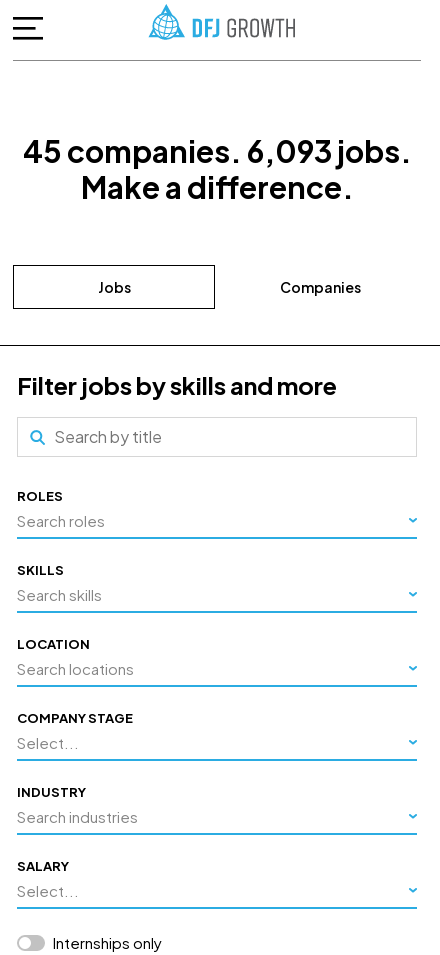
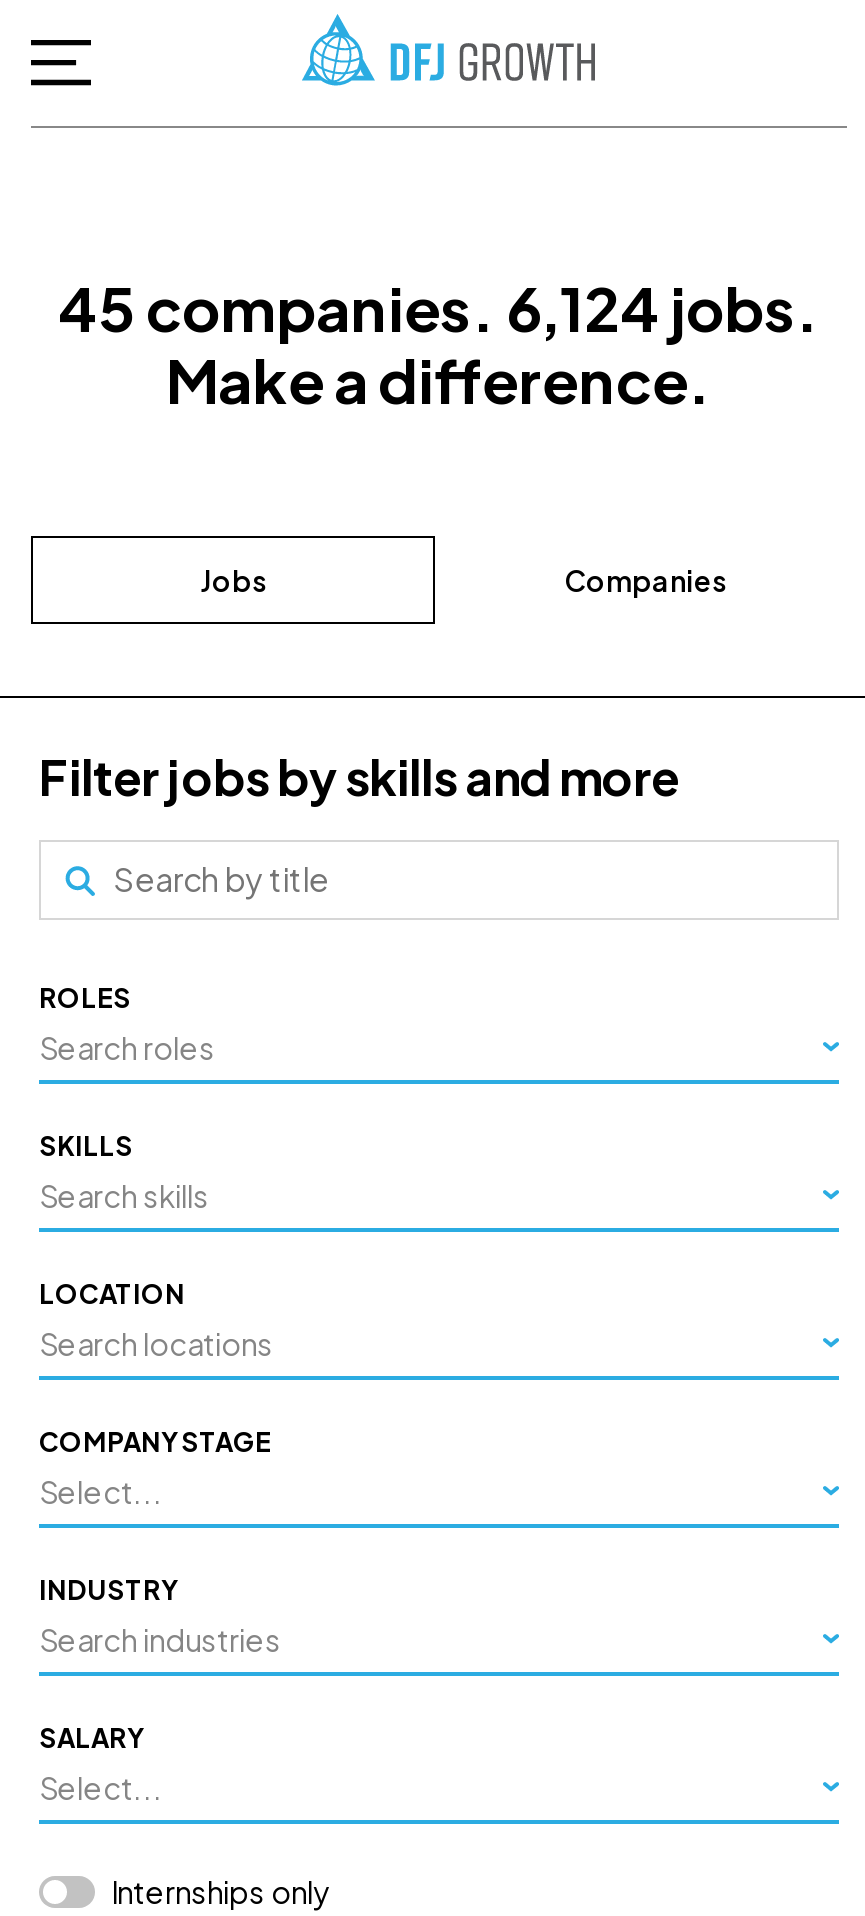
- 45 companies. 6,093 jobs.
+ 45 companies. 6,124 jobs.
